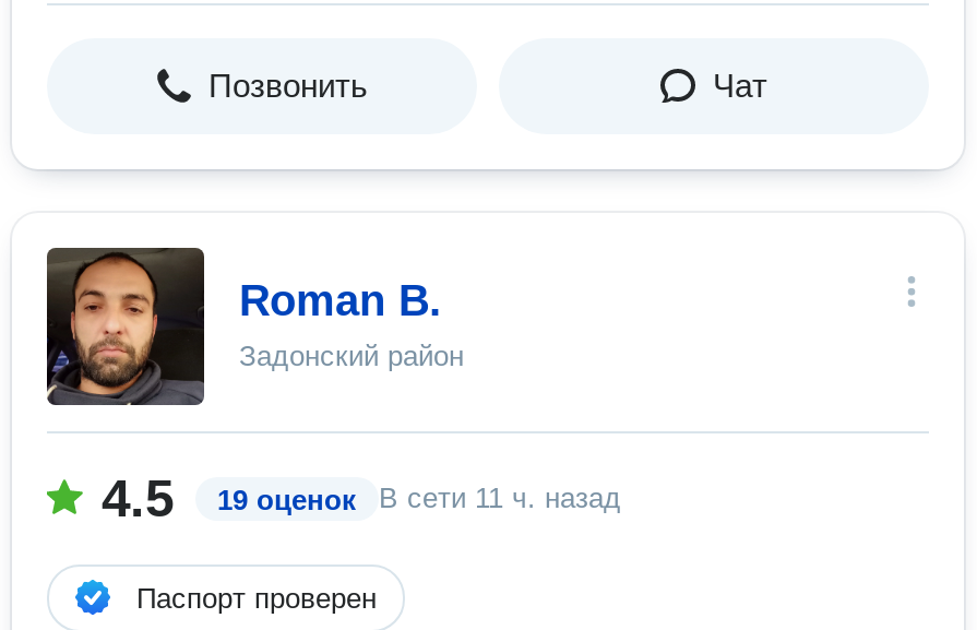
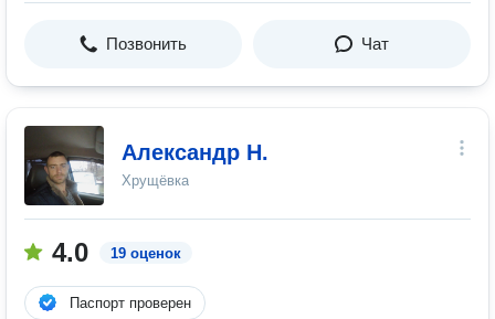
- [image]
- Roman B.
- Задонский район
+ [image]
+ Александр Н.
+ Хрущёвка

- 4.5
+ 4.0

- В сети 11 ч. назад
